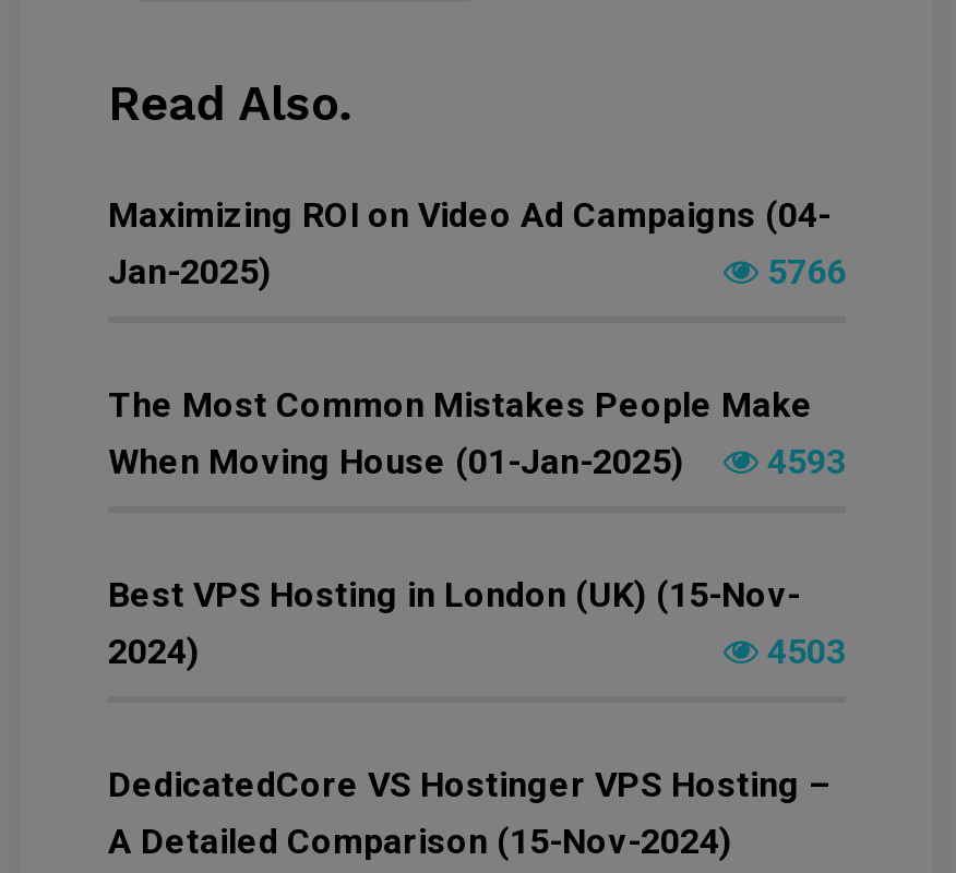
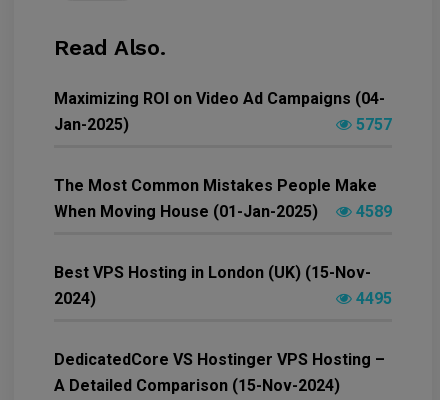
- 5766
+ 5757

- When Moving House (01-Jan-2025) 4593
+ When Moving House (01-Jan-2025) 4589

- 4503
+ 4495
